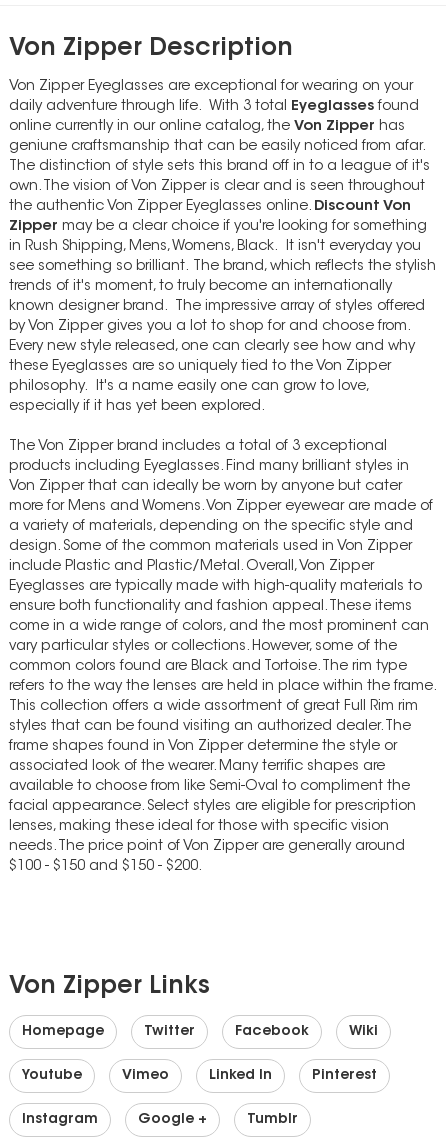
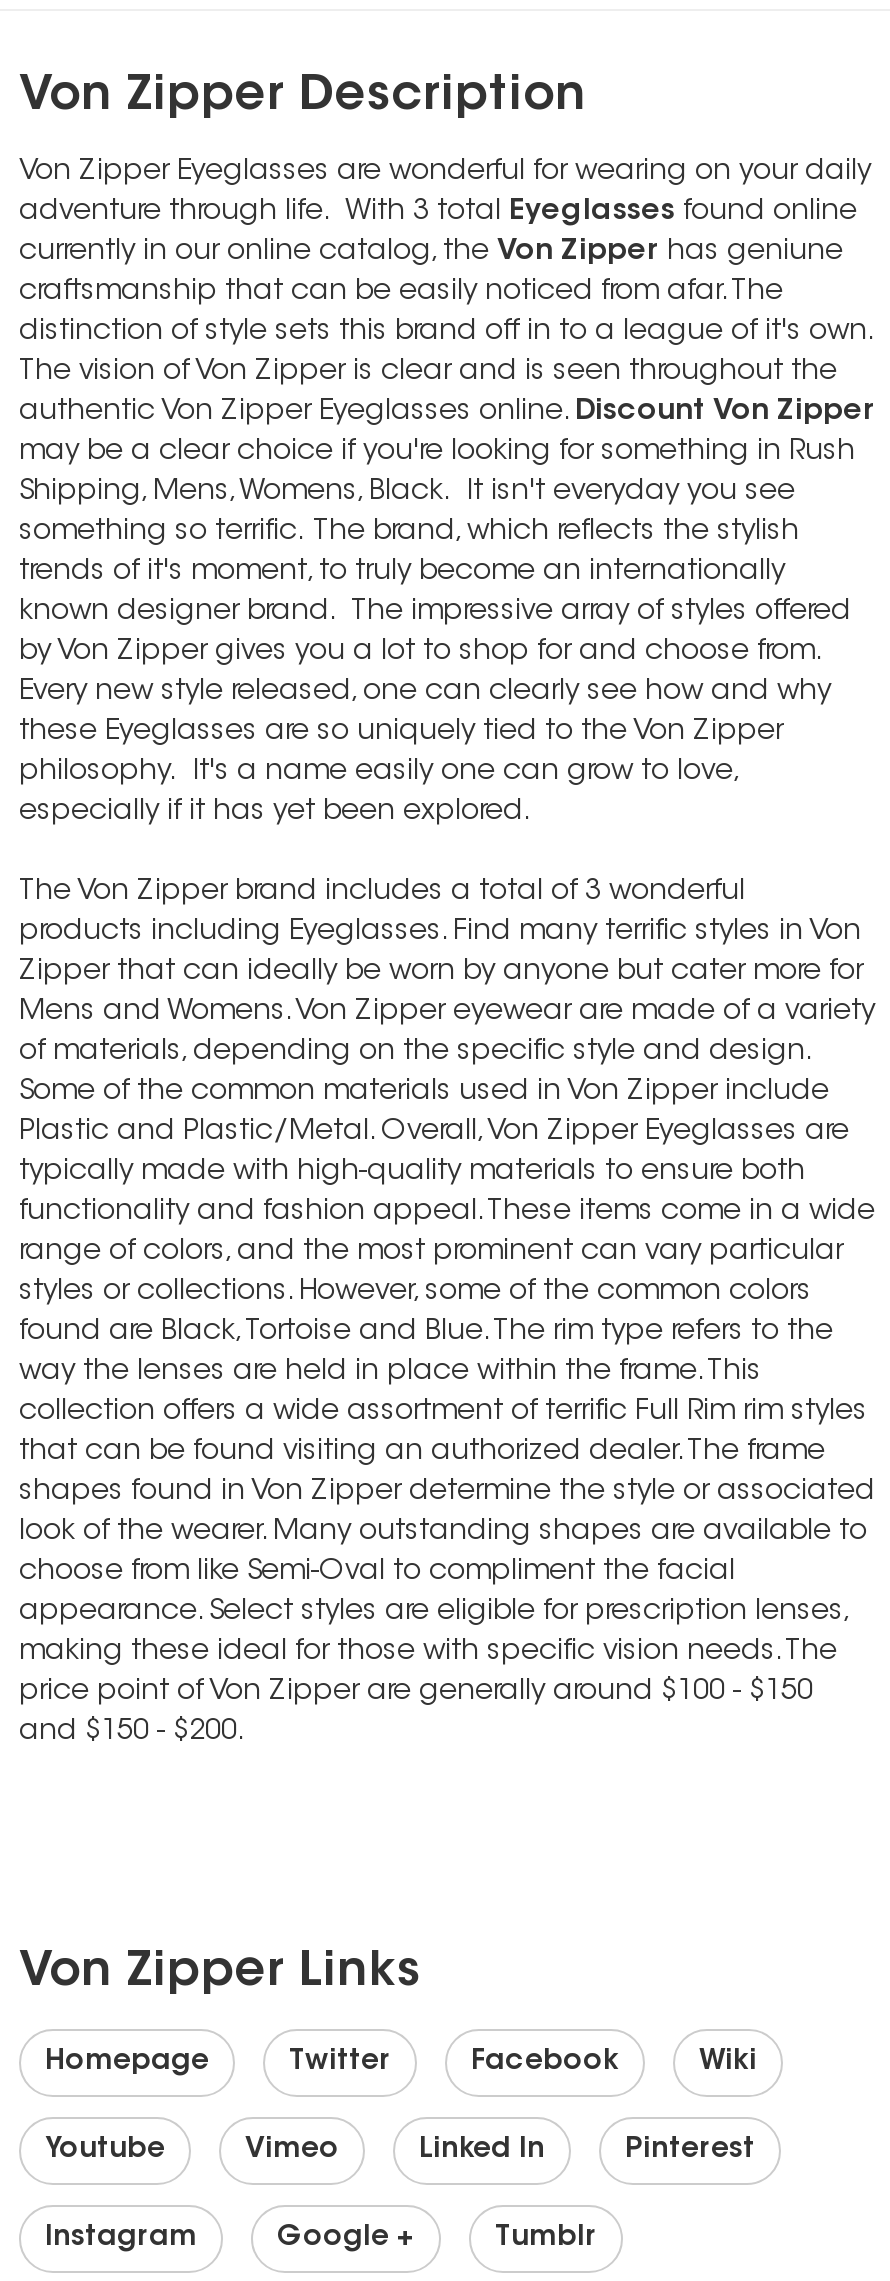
- Von Zipper Eyeglasses are exceptional for wearing on your
- daily adventure through life. With 3 total Eyeglasses found
- online currently in our online catalog, the Von Zipper has
- geniune craftsmanship that can be easily noticed from afar.
- The distinction of style sets this brand off in to a league of it's
- own. The vision of Von Zipper is clear and is seen throughout
- the authentic Von Zipper Eyeglasses online. Discount Von
- Zipper may be a clear choice if you're looking for something
- in Rush Shipping, Mens, Womens, Black. It isn't everyday you
- see something so brilliant. The brand, which reflects the stylish
+ Von Zipper Eyeglasses are wonderful for wearing on your daily
+ adventure through life. With 3 total Eyeglasses found online
+ currently in our online catalog, the Von Zipper has geniune
+ craftsmanship that can be easily noticed from afar. The
+ distinction of style sets this brand off in to a league of it's own.
+ The vision of Von Zipper is clear and is seen throughout the
+ authentic Von Zipper Eyeglasses online. Discount Von Zipper
+ may be a clear choice if you're looking for something in Rush
+ Shipping, Mens, Womens, Black. It isn't everyday you see
+ something so terrific. The brand, which reflects the stylish

- The Von Zipper brand includes a total of 3 exceptional
- products including Eyeglasses. Find many brilliant styles in
- Von Zipper that can ideally be worn by anyone but cater
- more for Mens and Womens. Von Zipper eyewear are made of
- a variety of materials, depending on the specific style and
- design. Some of the common materials used in Von Zipper
- include Plastic and Plastic/Metal. Overall, Von Zipper
- Eyeglasses are typically made with high-quality materials to
- ensure both functionality and fashion appeal. These items
- come in a wide range of colors, and the most prominent can
- vary particular styles or collections. However, some of the
- common colors found are Black and Tortoise. The rim type
- refers to the way the lenses are held in place within the frame.
- This collection offers a wide assortment of great Full Rim rim
- styles that can be found visiting an authorized dealer. The
- frame shapes found in Von Zipper determine the style or
- associated look of the wearer. Many terrific shapes are
- available to choose from like Semi-Oval to compliment the
- facial appearance. Select styles are eligible for prescription
- lenses, making these ideal for those with specific vision
- needs. The price point of Von Zipper are generally around
- $100 - $150 and $150 - $200.
+ The Von Zipper brand includes a total of 3 wonderful
+ products including Eyeglasses. Find many terrific styles in Von
+ Zipper that can ideally be worn by anyone but cater more for
+ Mens and Womens. Von Zipper eyewear are made of a variety
+ of materials, depending on the specific style and design.
+ Some of the common materials used in Von Zipper include
+ Plastic and Plastic/Metal. Overall, Von Zipper Eyeglasses are
+ typically made with high-quality materials to ensure both
+ functionality and fashion appeal. These items come in a wide
+ range of colors, and the most prominent can vary particular
+ styles or collections. However, some of the common colors
+ found are Black, Tortoise and Blue. The rim type refers to the
+ way the lenses are held in place within the frame. This
+ collection offers a wide assortment of terrific Full Rim rim styles
+ that can be found visiting an authorized dealer. The frame
+ shapes found in Von Zipper determine the style or associated
+ look of the wearer. Many outstanding shapes are available to
+ choose from like Semi-Oval to compliment the facial
+ appearance. Select styles are eligible for prescription lenses,
+ making these ideal for those with specific vision needs. The
+ price point of Von Zipper are generally around $100 - $150
+ and $150 - $200.
